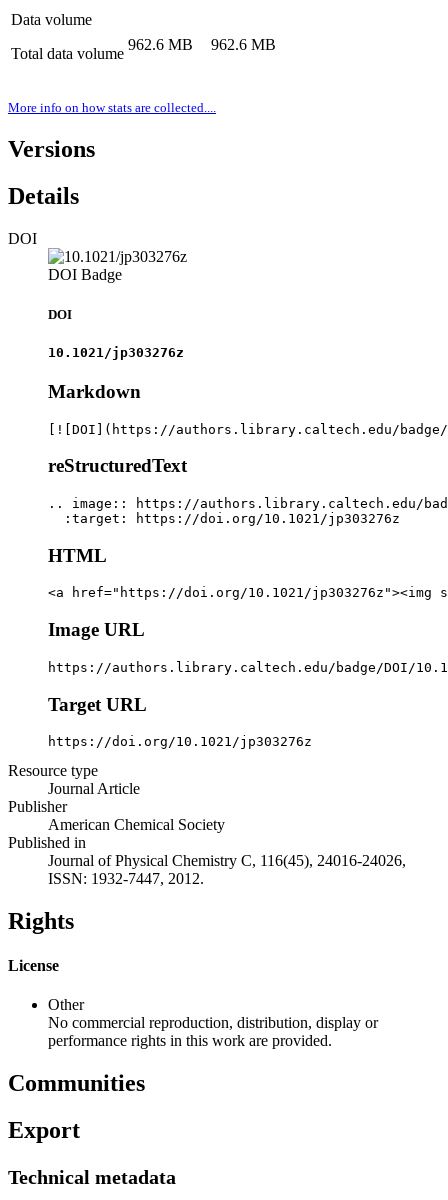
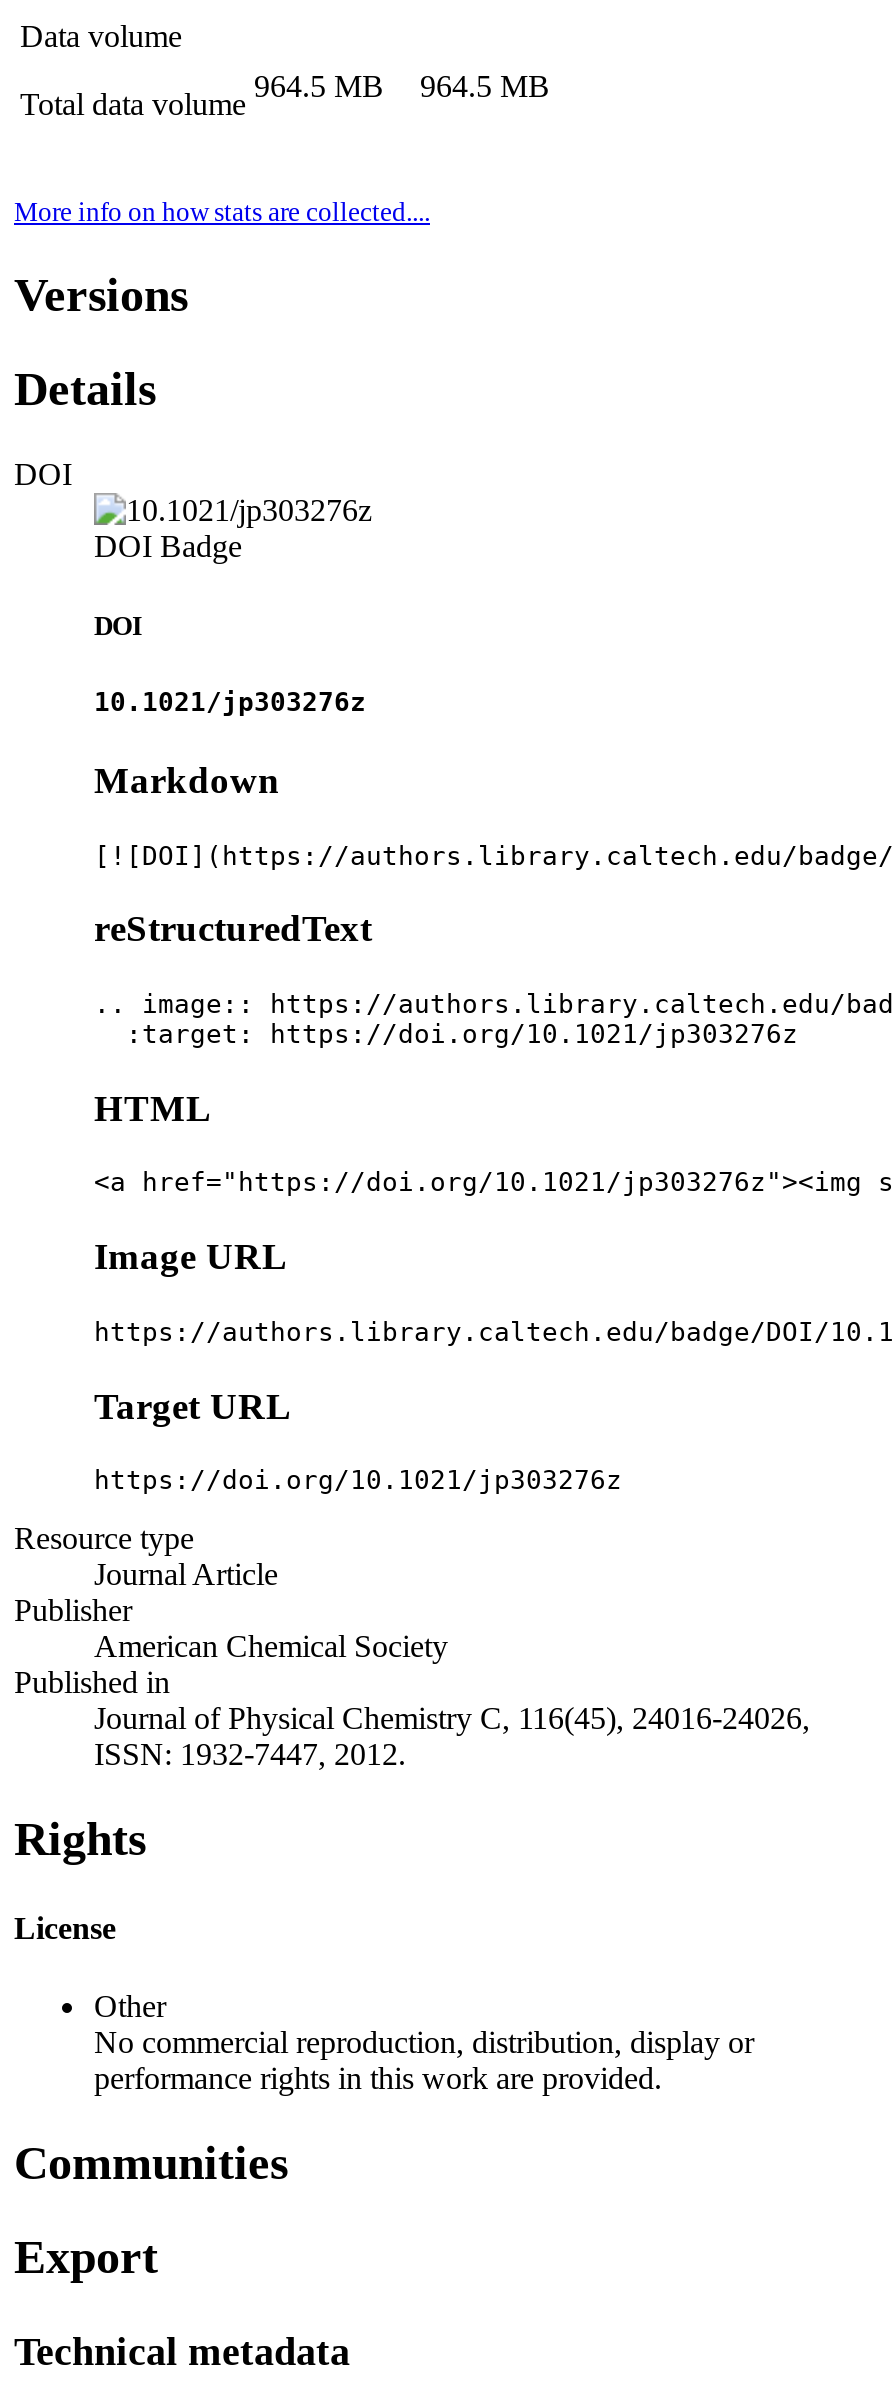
- 962.6 MB
+ 964.5 MB

- 962.6 MB
+ 964.5 MB
